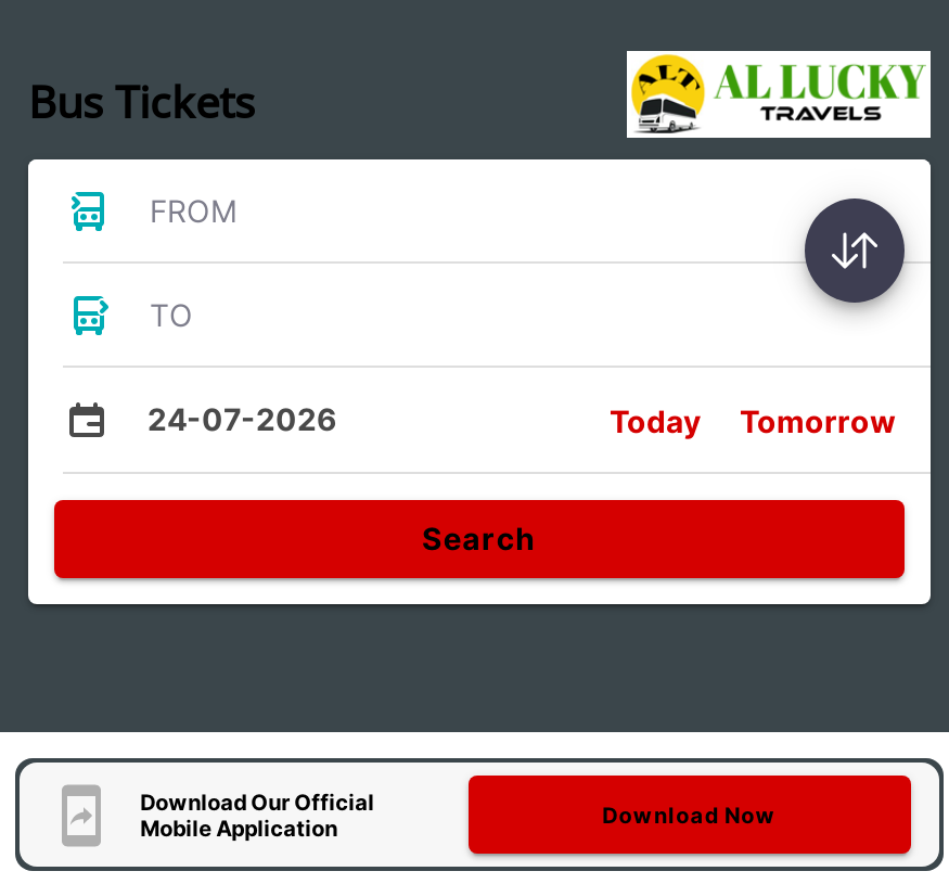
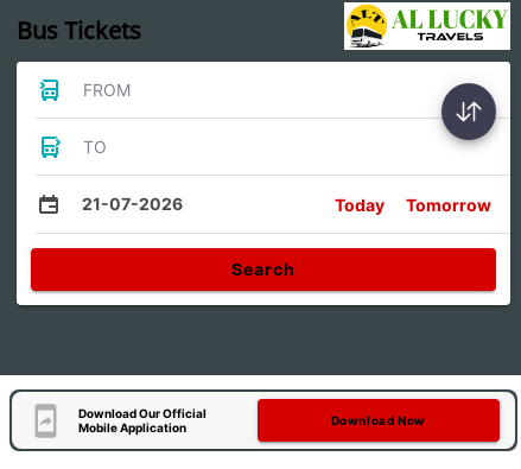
- 24-07-2026
+ 21-07-2026
